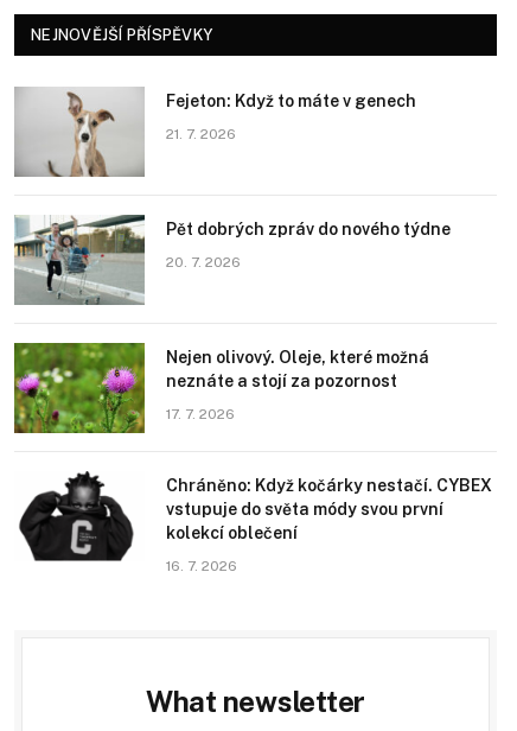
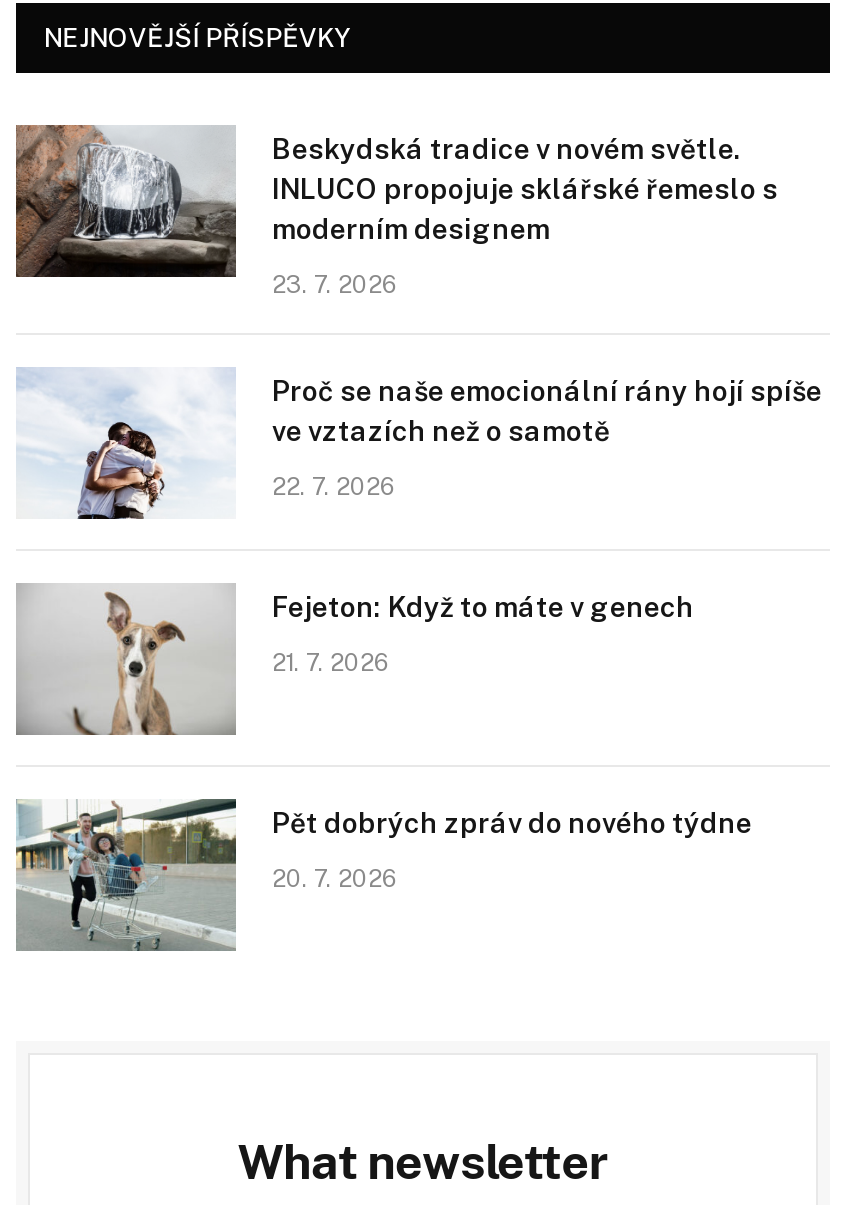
+ [image]
+ Beskydská tradice v novém světle.
+ INLUCO propojuje sklářské řemeslo s
+ moderním designem
+ 23. 7. 2026
+ Proč se naše emocionální rány hojí spíše
+ ve vztazích než o samotě
+ 22. 7. 2026

+ [image]

moved down: [image] | Fejeton: Když to máte v genech | 21. 7. 2026 | Pět dobrých zpráv do nového týdne | 20. 7. 2026

- [image]
- Nejen olivový. Oleje, které možná
- neznáte a stojí za pozornost
- 17. 7. 2026

- [image]
- Chráněno: Když kočárky nestačí. CYBEX
- vstupuje do světa módy svou první
- kolekcí oblečení
- 16. 7. 2026
